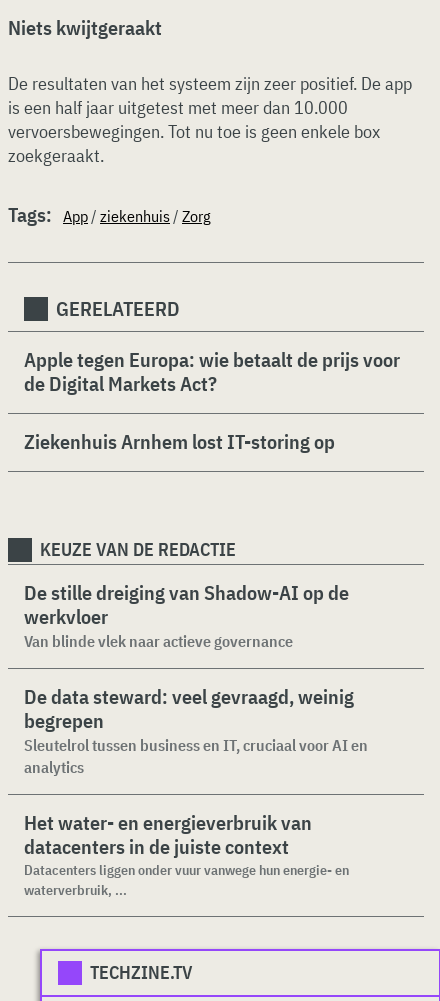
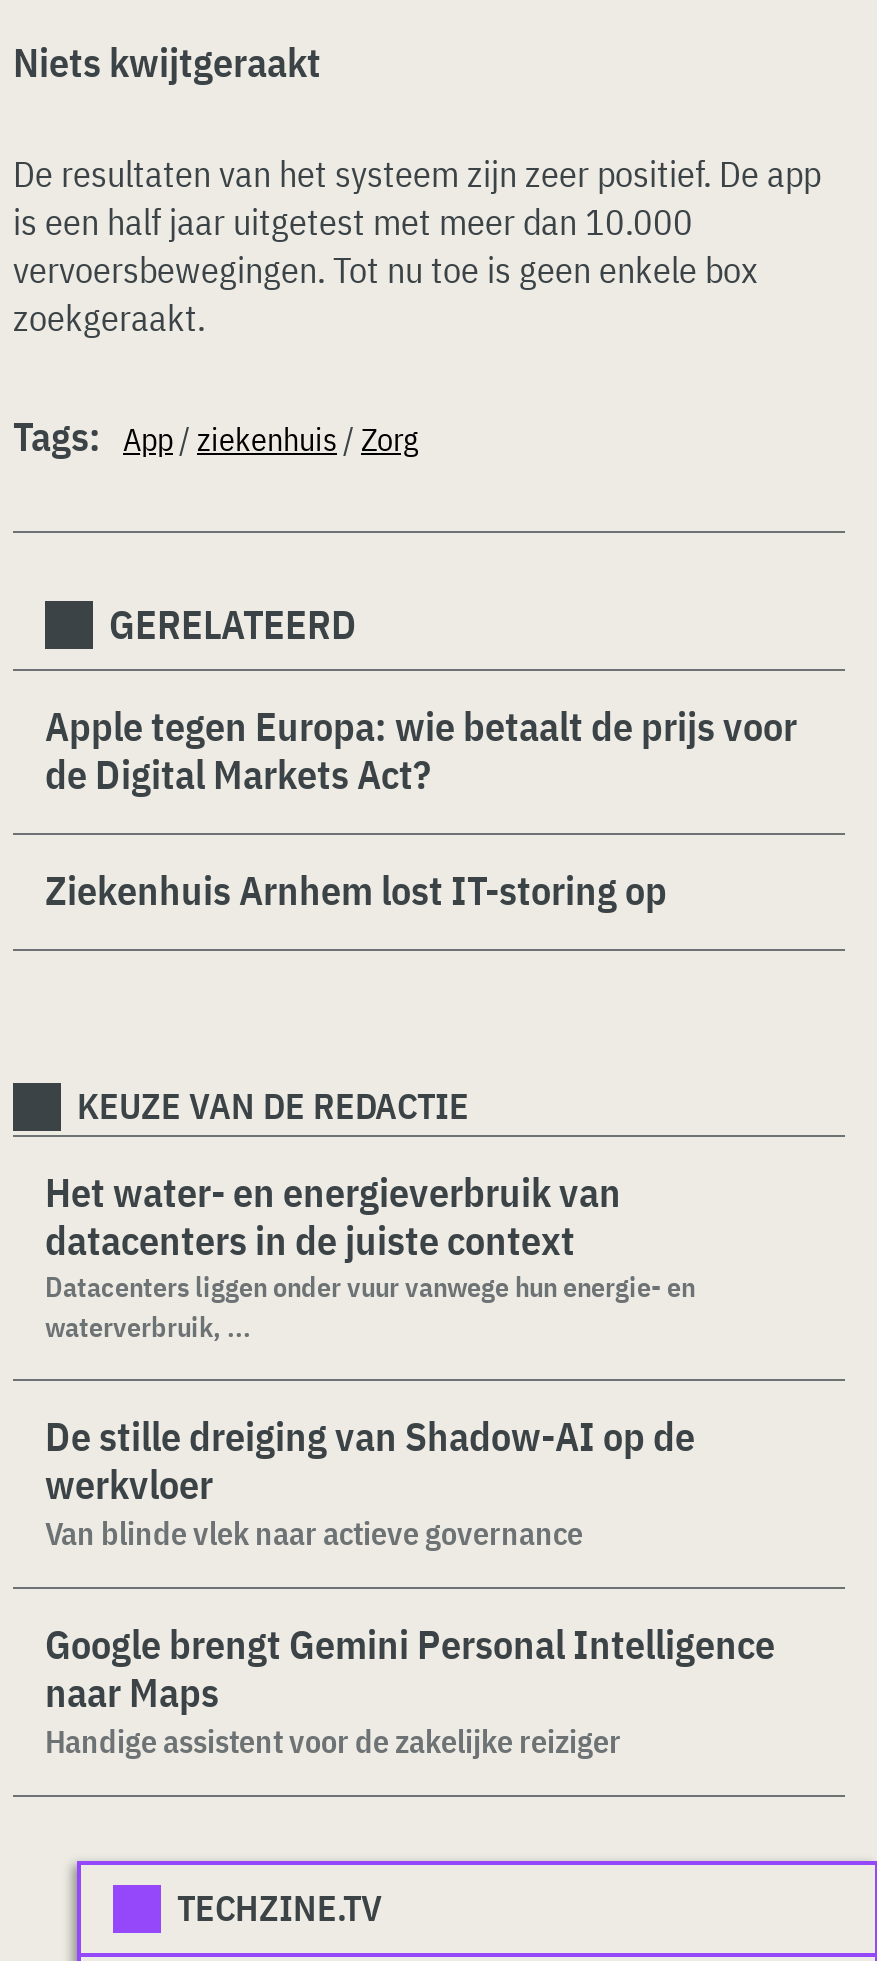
moved down: De stille dreiging van Shadow-AI op de | werkvloer | Van blinde vlek naar actieve governance

- De data steward: veel gevraagd, weinig
- begrepen
- Sleutelrol tussen business en IT, cruciaal voor AI en
- analytics

moved up: Het water- en energieverbruik van | datacenters in de juiste context | Datacenters liggen onder vuur vanwege hun energie- en | waterverbruik, ...

+ Google brengt Gemini Personal Intelligence
+ naar Maps
+ Handige assistent voor de zakelijke reiziger
